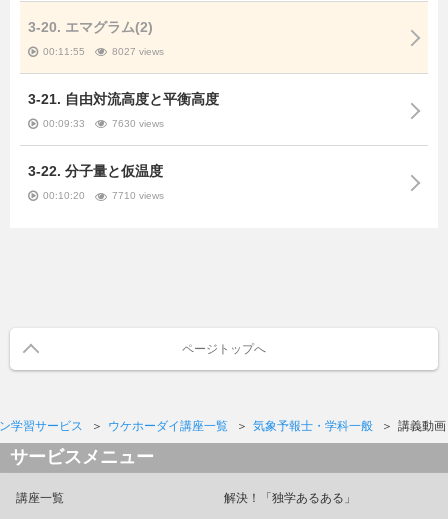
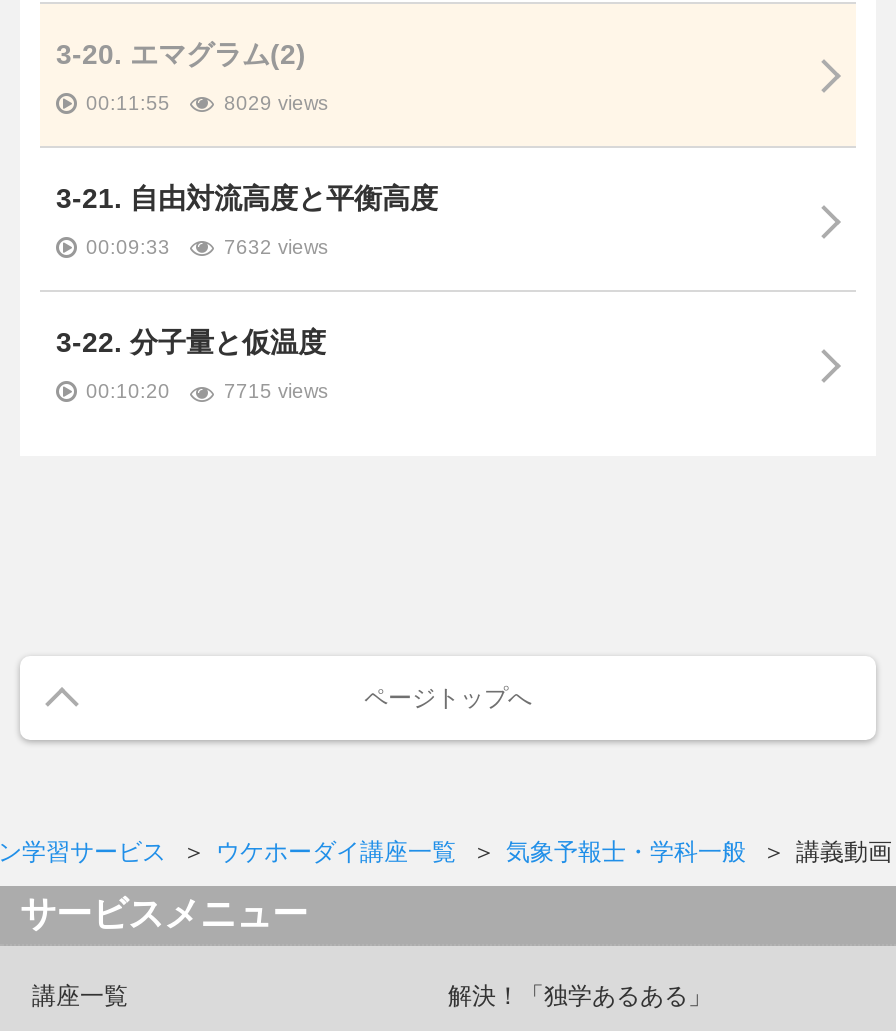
- 8027 views
+ 8029 views

- 7630 views
+ 7632 views

- 7710 views
+ 7715 views
